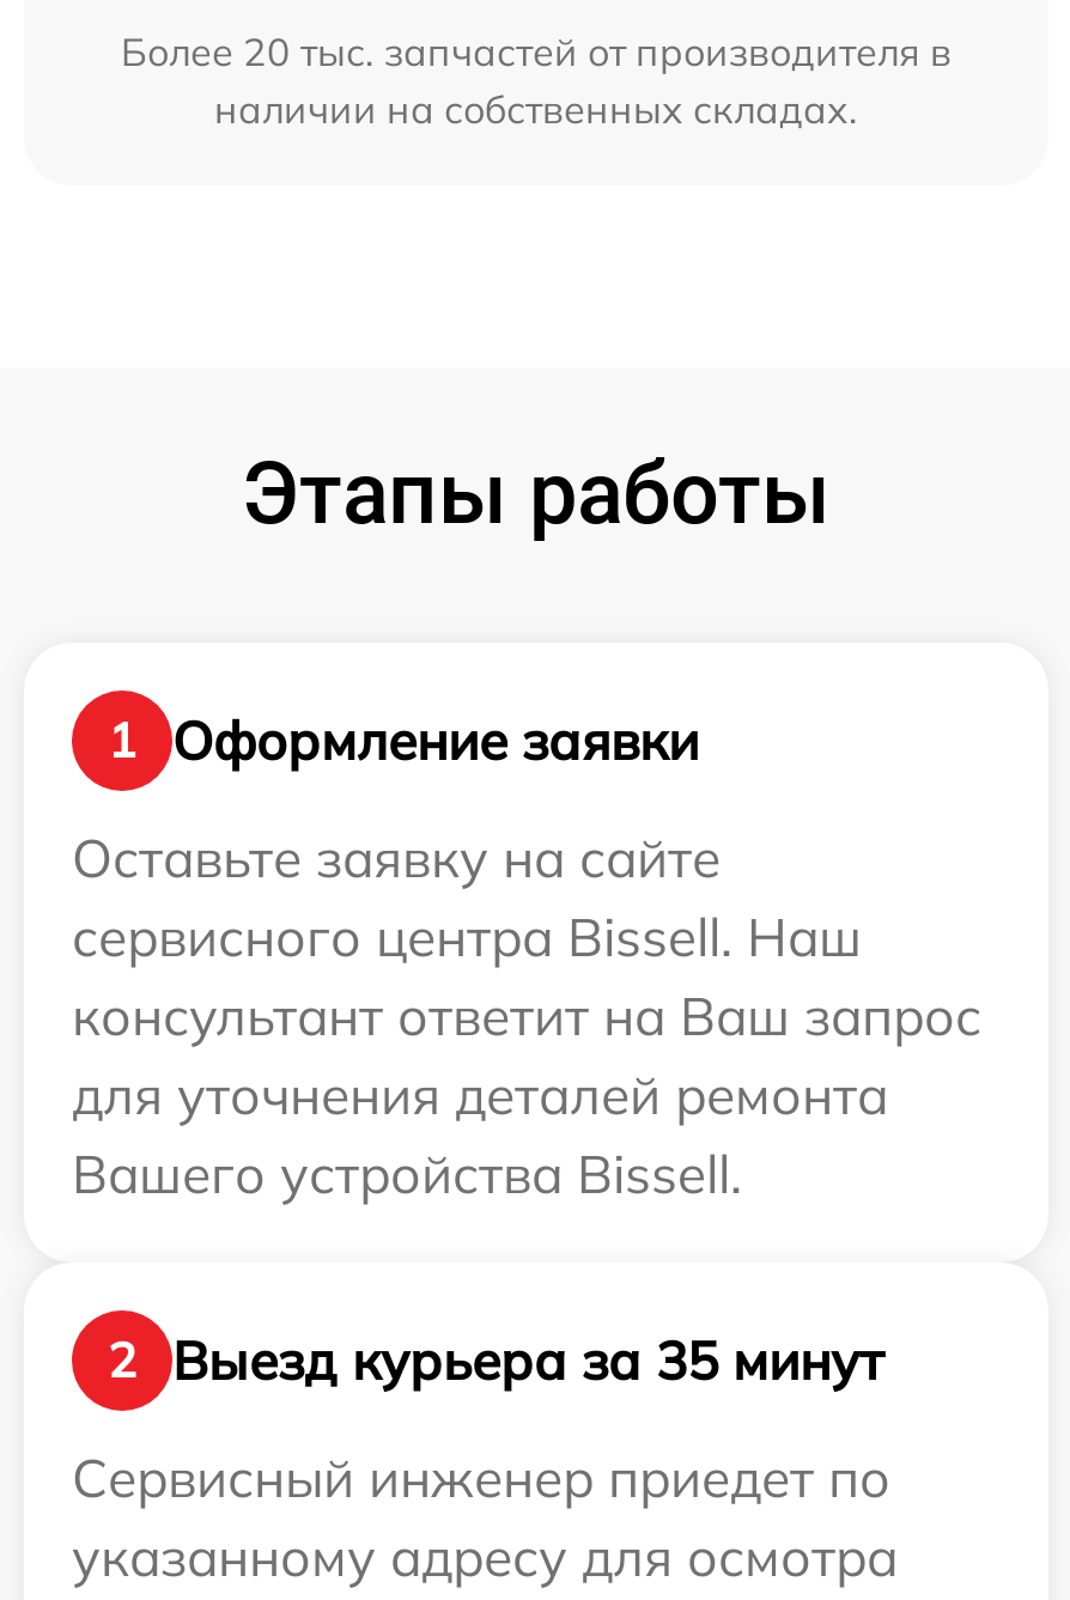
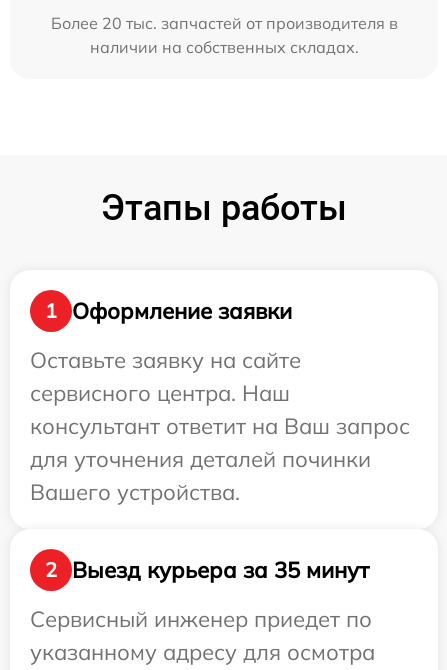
- сервисного центра Bissell. Наш
+ сервисного центра. Наш

- для уточнения деталей ремонта
- Вашего устройства Bissell.
+ для уточнения деталей починки
+ Вашего устройства.
